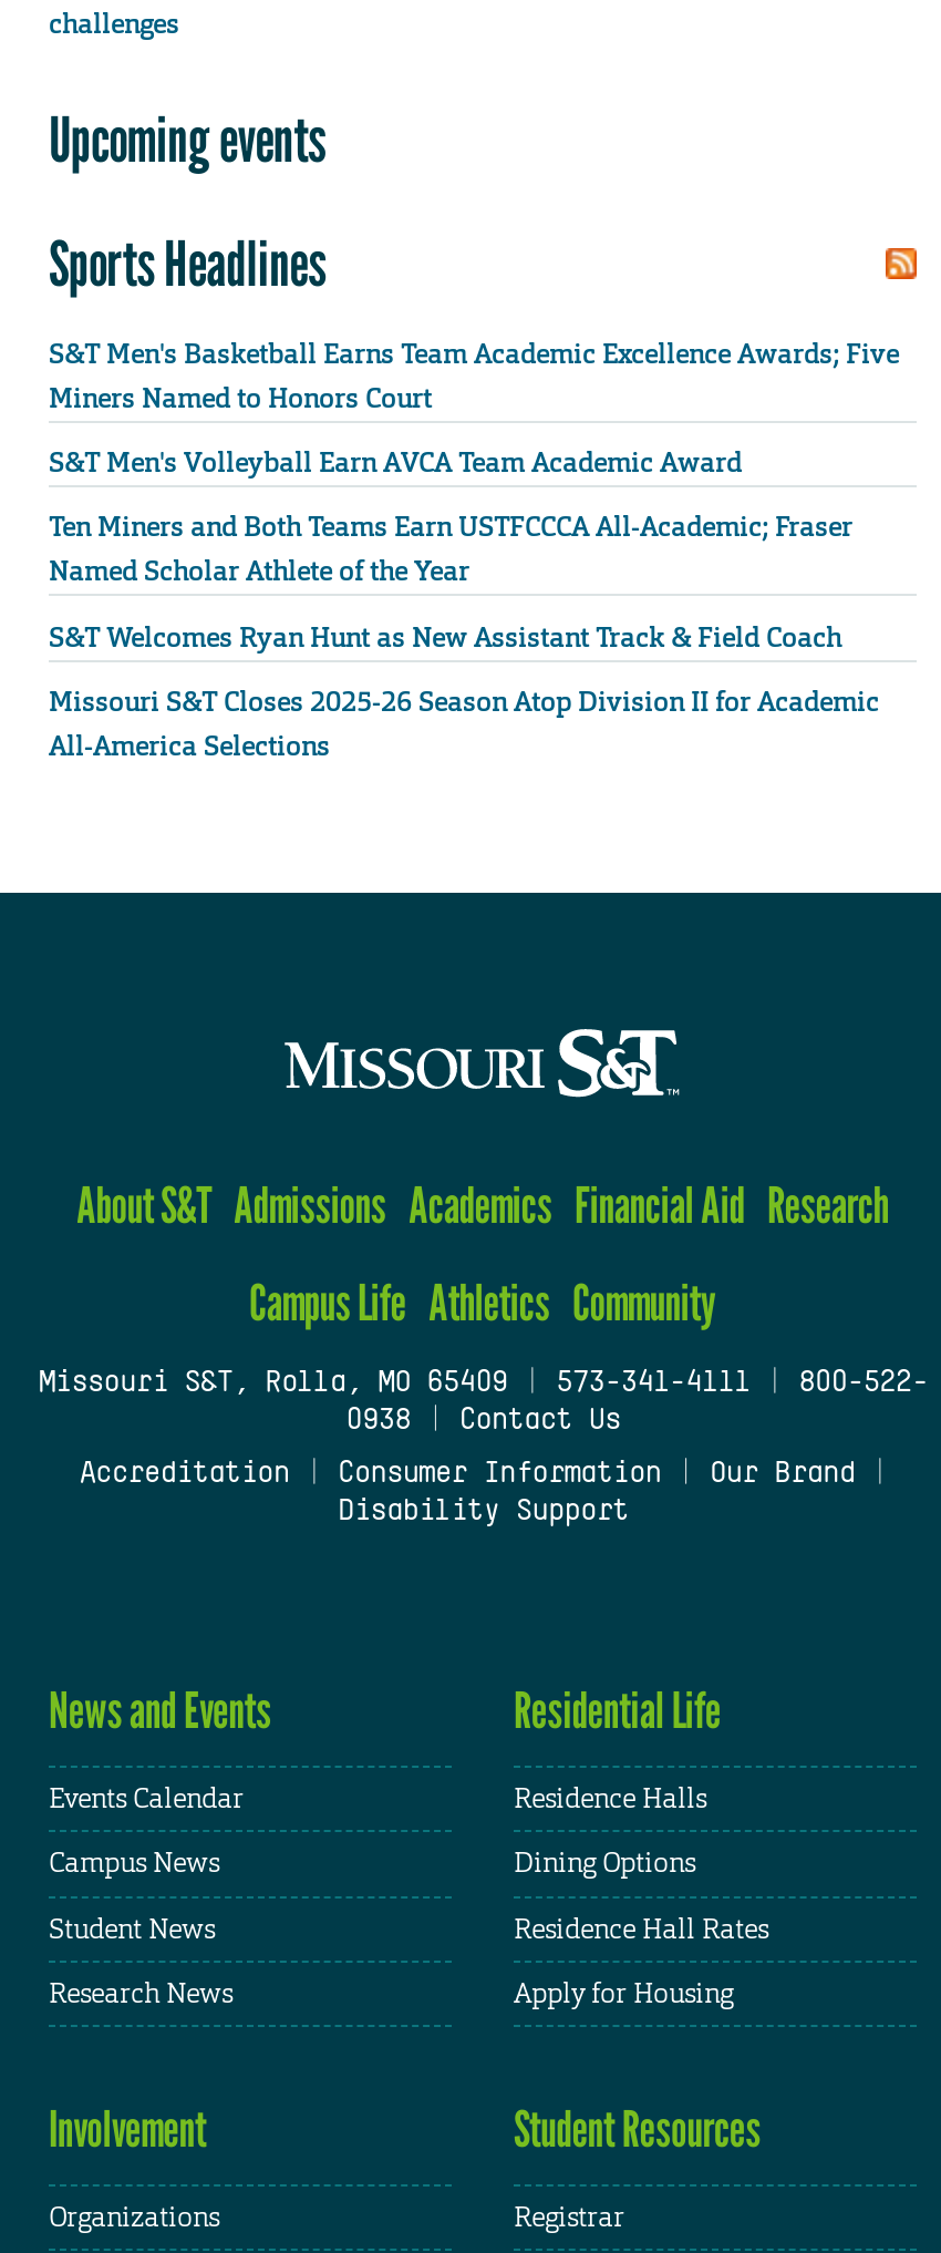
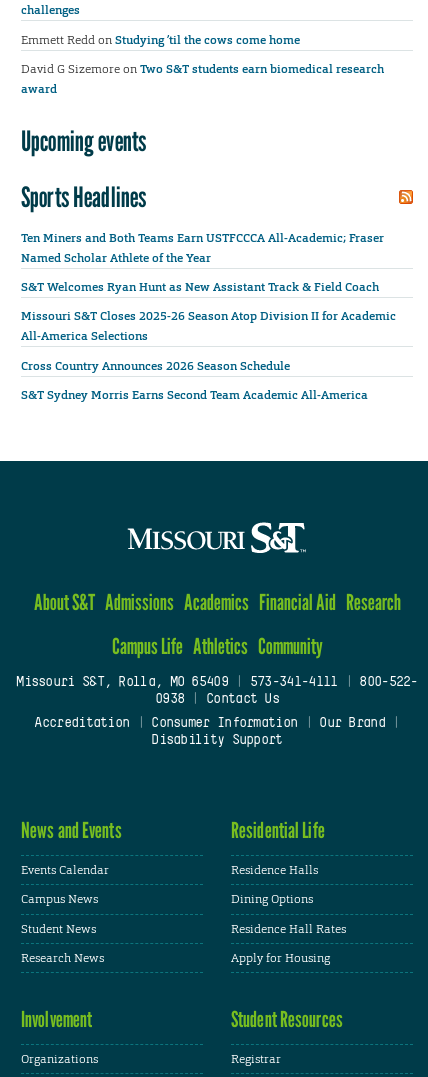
+ Emmett Redd on Studying ’til the cows come home
+ David G Sizemore on Two S&T students earn biomedical research
+ award

moved down: Upcoming events | Sports Headlines

- S&T Men's Basketball Earns Team Academic Excellence Awards; Five
- Miners Named to Honors Court
- S&T Men's Volleyball Earn AVCA Team Academic Award

+ Cross Country Announces 2026 Season Schedule
+ S&T Sydney Morris Earns Second Team Academic All-America
